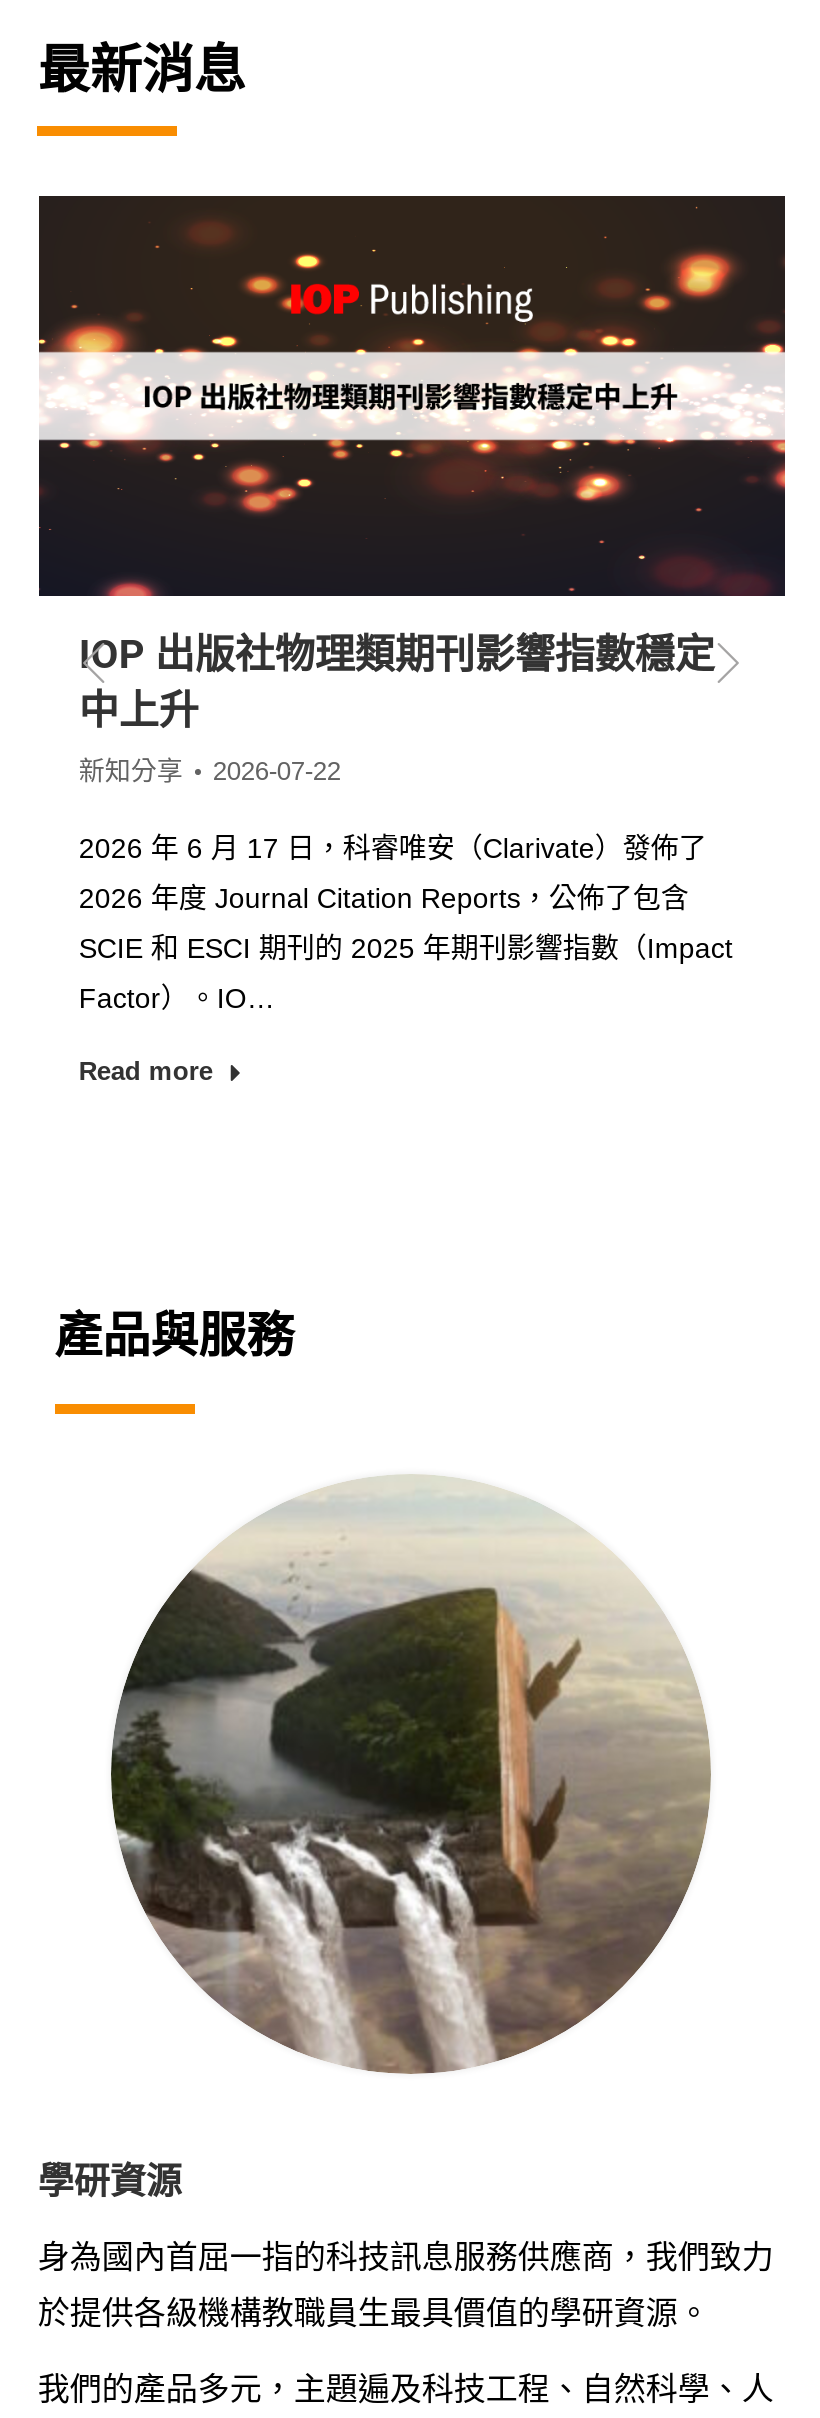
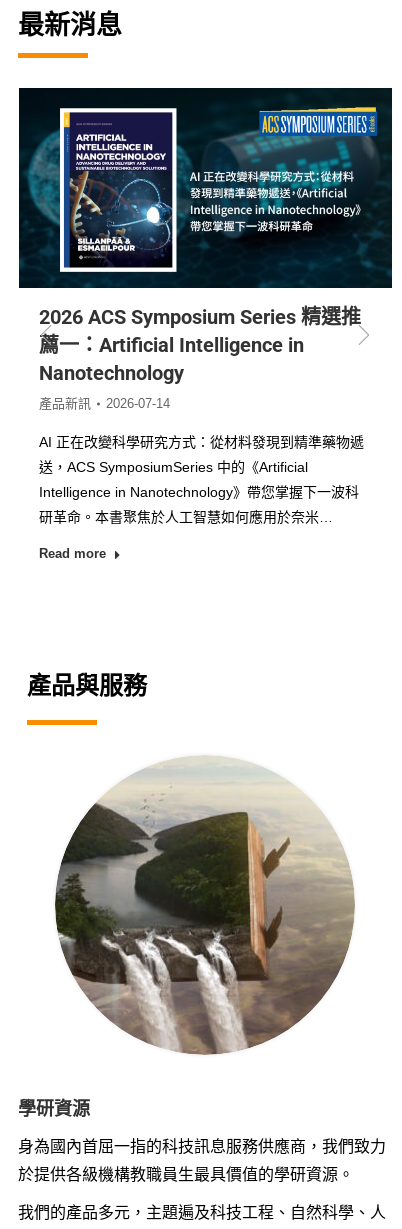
- [image]
- IOP 出版社物理類期刊影響指數穩定
- 中上升
+ [image]
+ 2026 ACS Symposium Series 精選推
+ 薦一：Artificial Intelligence in
+ Nanotechnology

- 新知分享
- 2026-07-22
+ 產品新訊
+ 2026-07-14

- 2026 年 6 月 17 日，科睿唯安（Clarivate）發佈了
+ AI 正在改變科學研究方式：從材料發現到精準藥物遞

- 2026 年度 Journal Citation Reports，公佈了包含
+ 送，ACS SymposiumSeries 中的《Artificial

- SCIE 和 ESCI 期刊的 2025 年期刊影響指數（Impact
+ Intelligence in Nanotechnology》帶您掌握下一波科

- Factor）。IO…
+ 研革命。本書聚焦於人工智慧如何應用於奈米…
